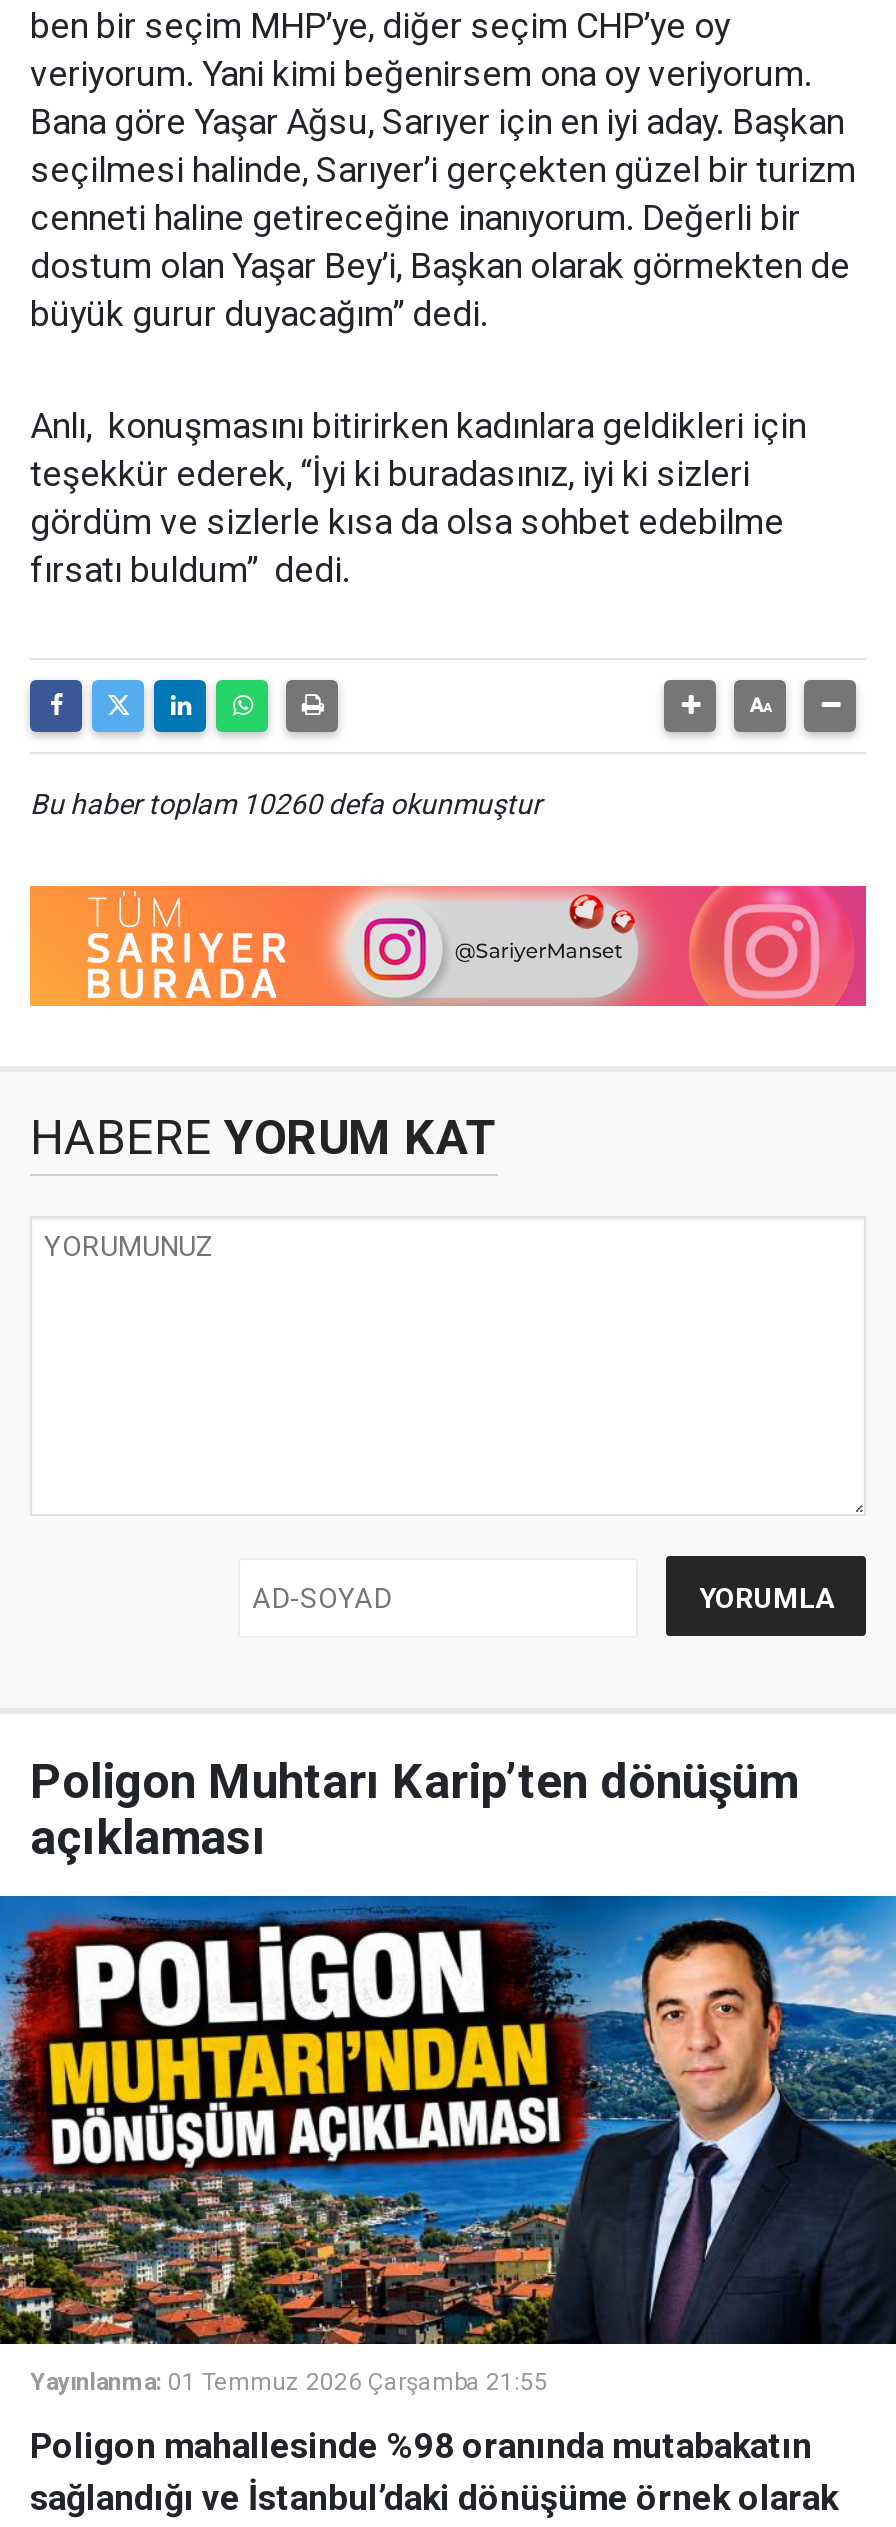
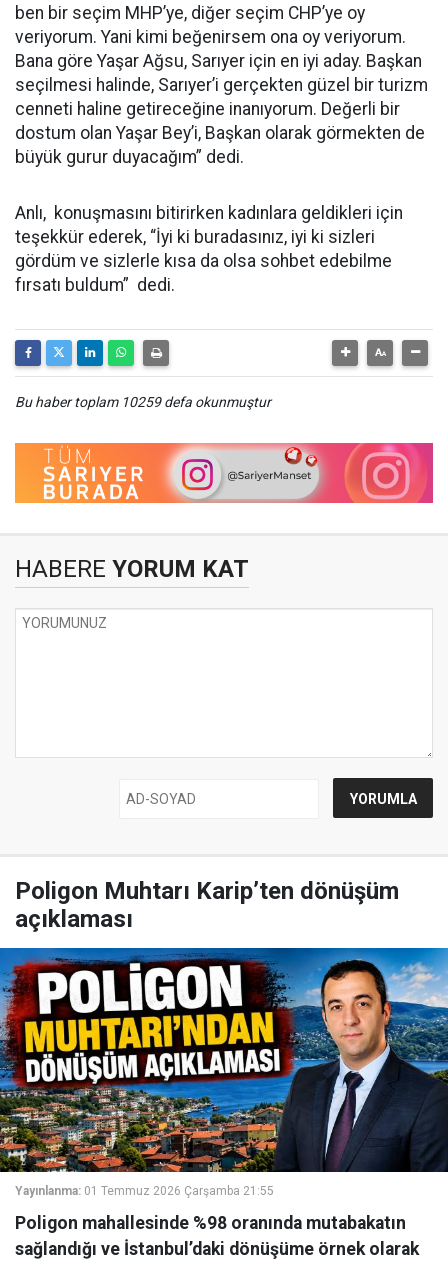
- Bu haber toplam 10260 defa okunmuştur
+ Bu haber toplam 10259 defa okunmuştur
